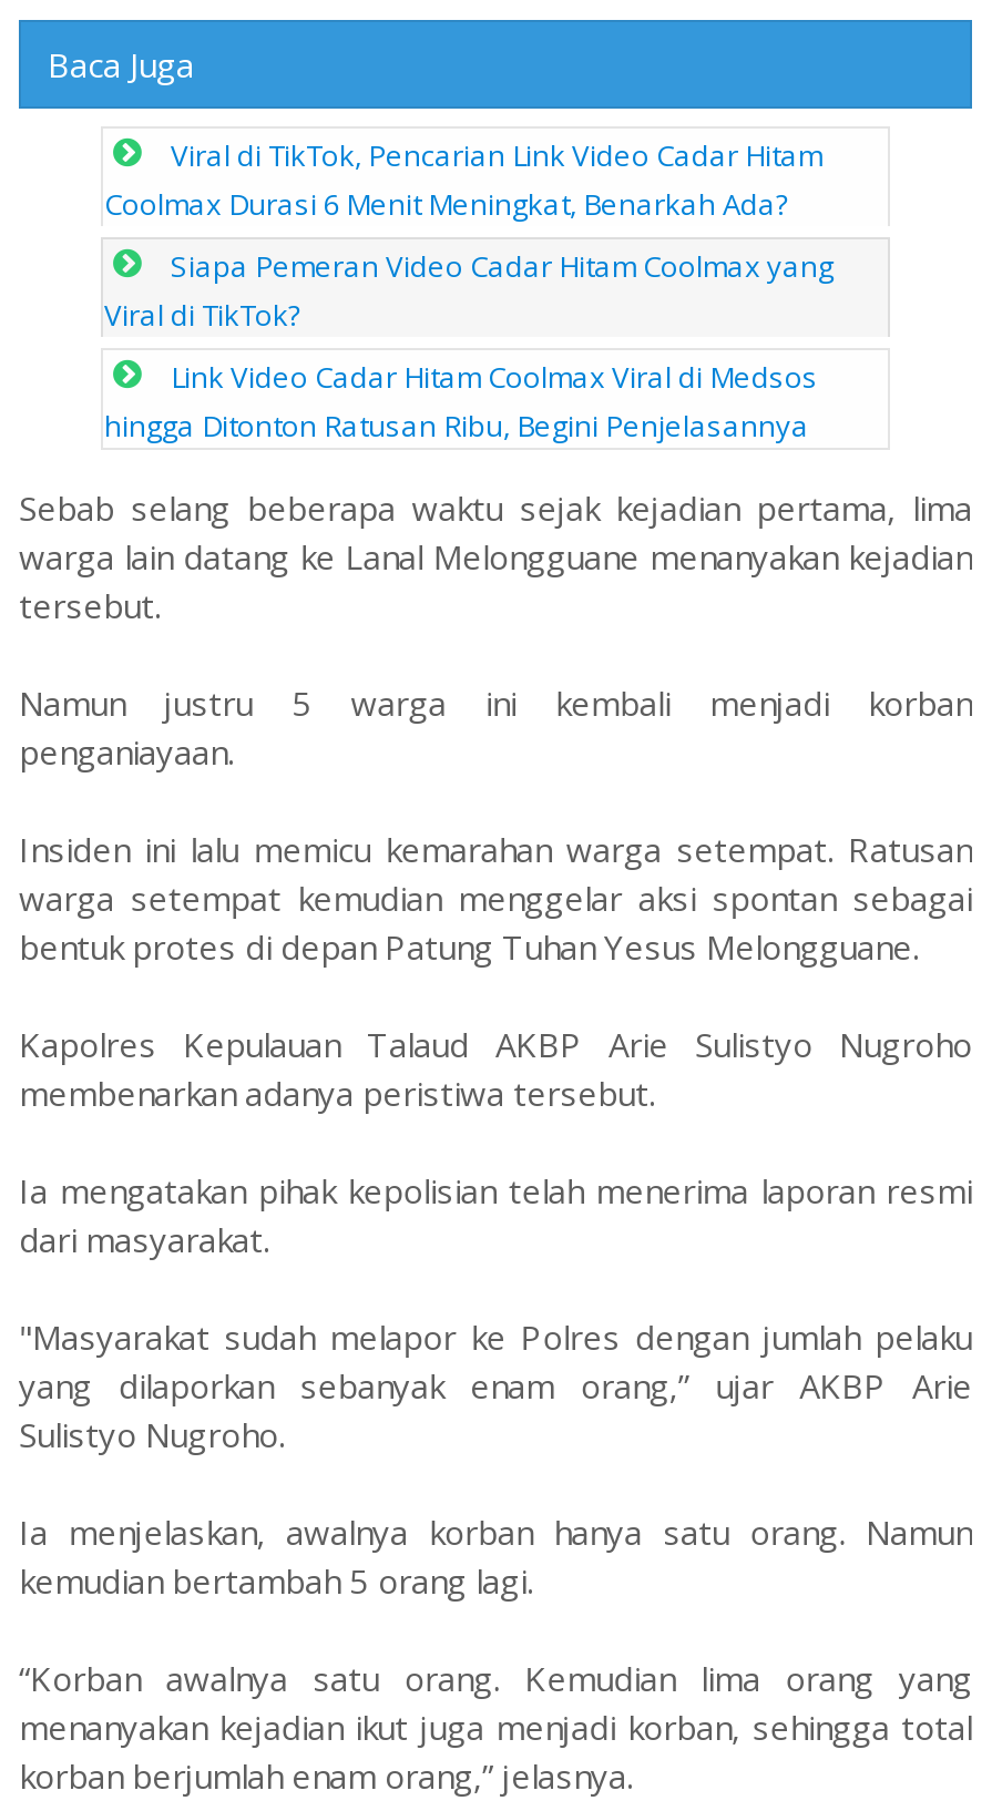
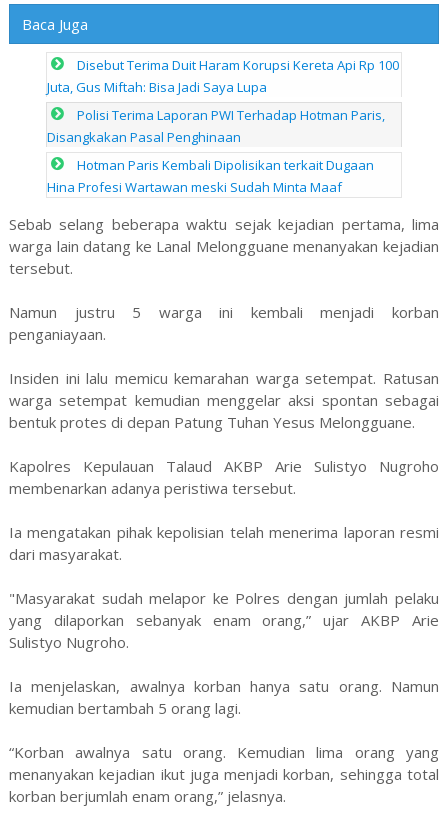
- Viral di TikTok, Pencarian Link Video Cadar Hitam
- Coolmax Durasi 6 Menit Meningkat, Benarkah Ada?
+ Disebut Terima Duit Haram Korupsi Kereta Api Rp 100
+ Juta, Gus Miftah: Bisa Jadi Saya Lupa

- Siapa Pemeran Video Cadar Hitam Coolmax yang
- Viral di TikTok?
+ Polisi Terima Laporan PWI Terhadap Hotman Paris,
+ Disangkakan Pasal Penghinaan

- Link Video Cadar Hitam Coolmax Viral di Medsos
- hingga Ditonton Ratusan Ribu, Begini Penjelasannya
+ Hotman Paris Kembali Dipolisikan terkait Dugaan
+ Hina Profesi Wartawan meski Sudah Minta Maaf
